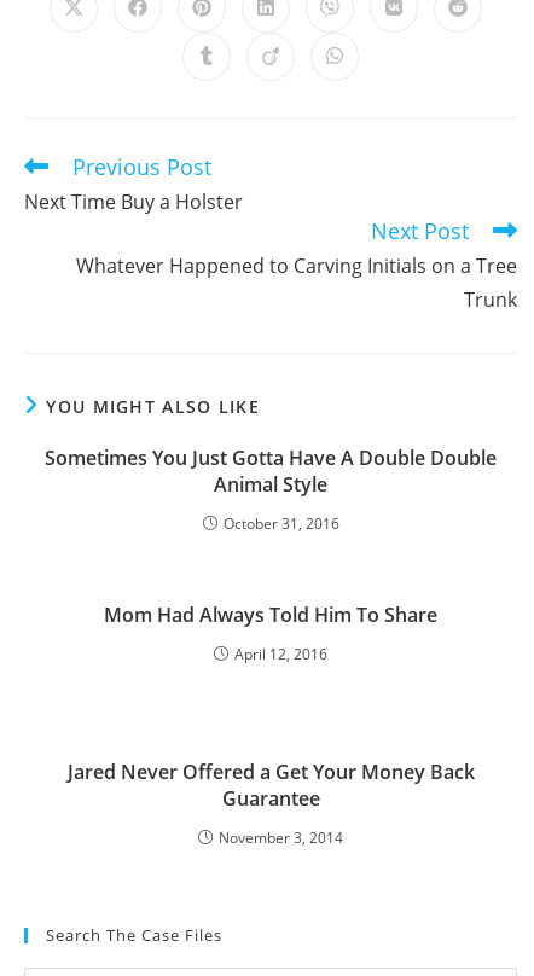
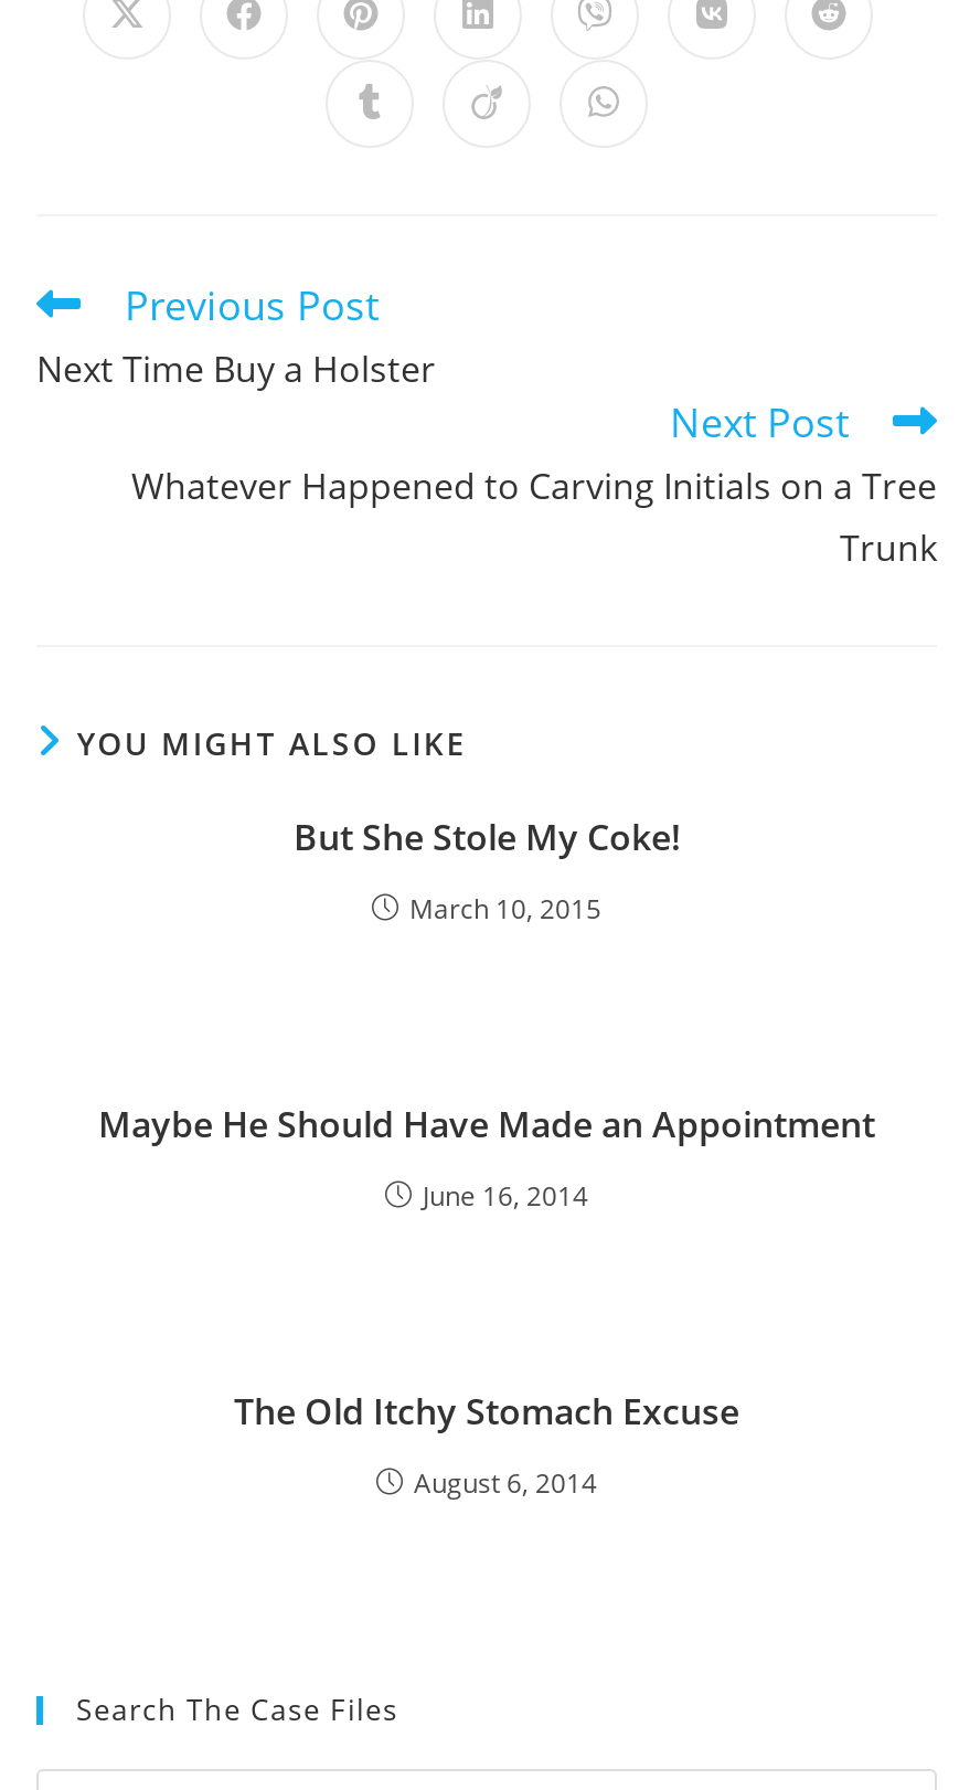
- Sometimes You Just Gotta Have A Double Double
- Animal Style
+ But She Stole My Coke!

- October 31, 2016
+ March 10, 2015

- Mom Had Always Told Him To Share
+ Maybe He Should Have Made an Appointment

- April 12, 2016
+ June 16, 2014

- Jared Never Offered a Get Your Money Back
- Guarantee
+ The Old Itchy Stomach Excuse

- November 3, 2014
+ August 6, 2014
